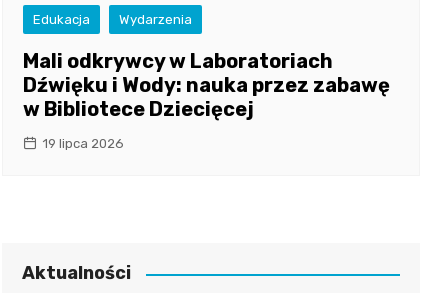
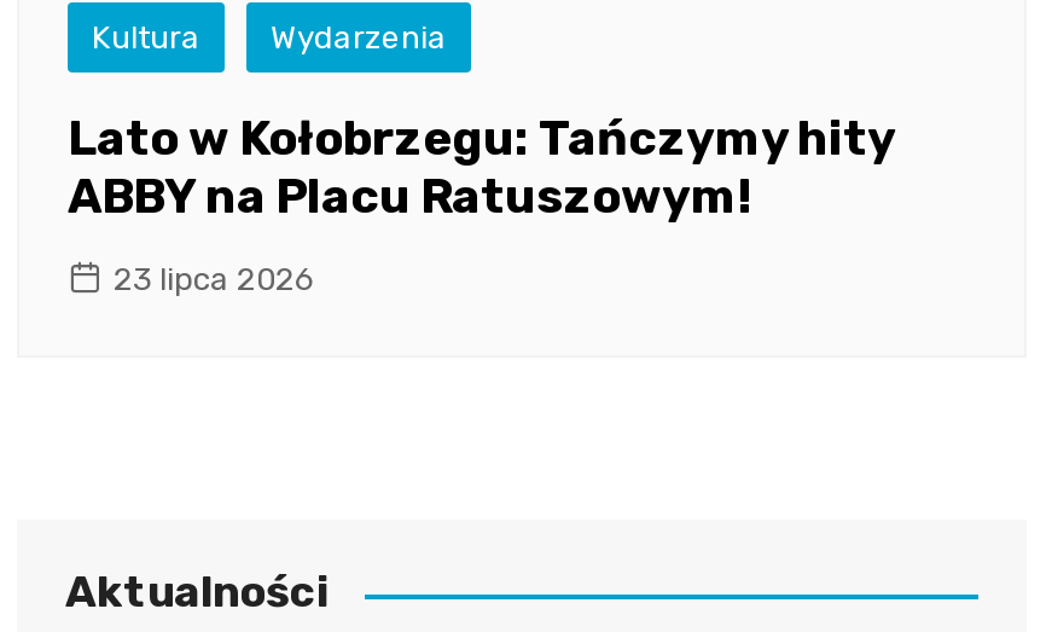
- Edukacja
+ Kultura

- Mali odkrywcy w Laboratoriach
- Dźwięku i Wody: nauka przez zabawę
- w Bibliotece Dziecięcej
+ Lato w Kołobrzegu: Tańczymy hity
+ ABBY na Placu Ratuszowym!

- 19 lipca 2026
+ 23 lipca 2026
